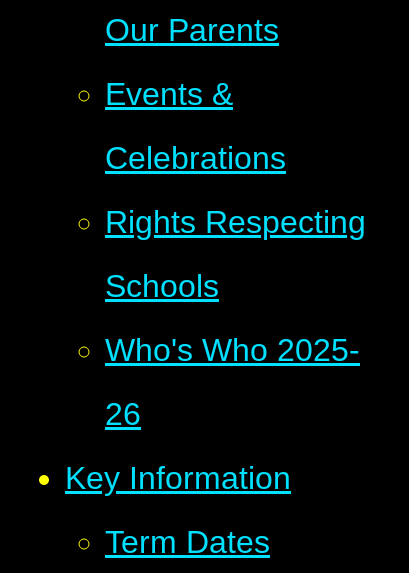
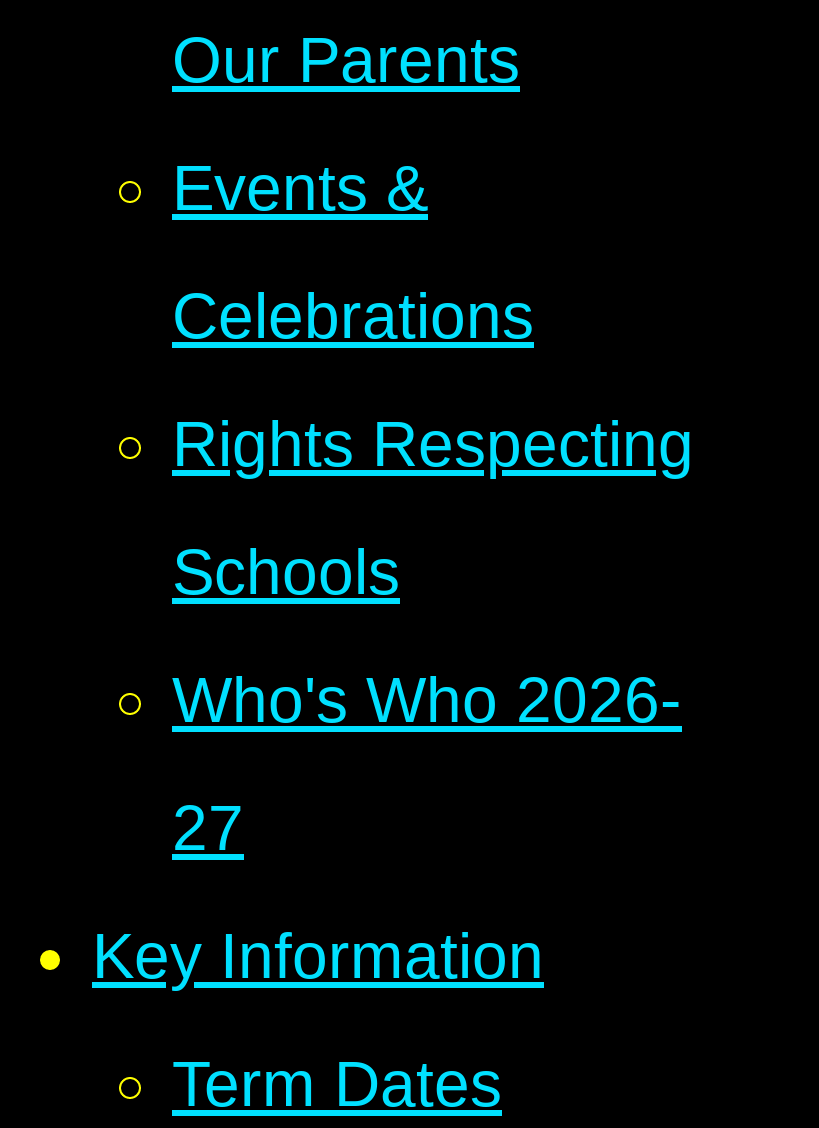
- Who's Who 2025-
+ Who's Who 2026-

- 26
+ 27
